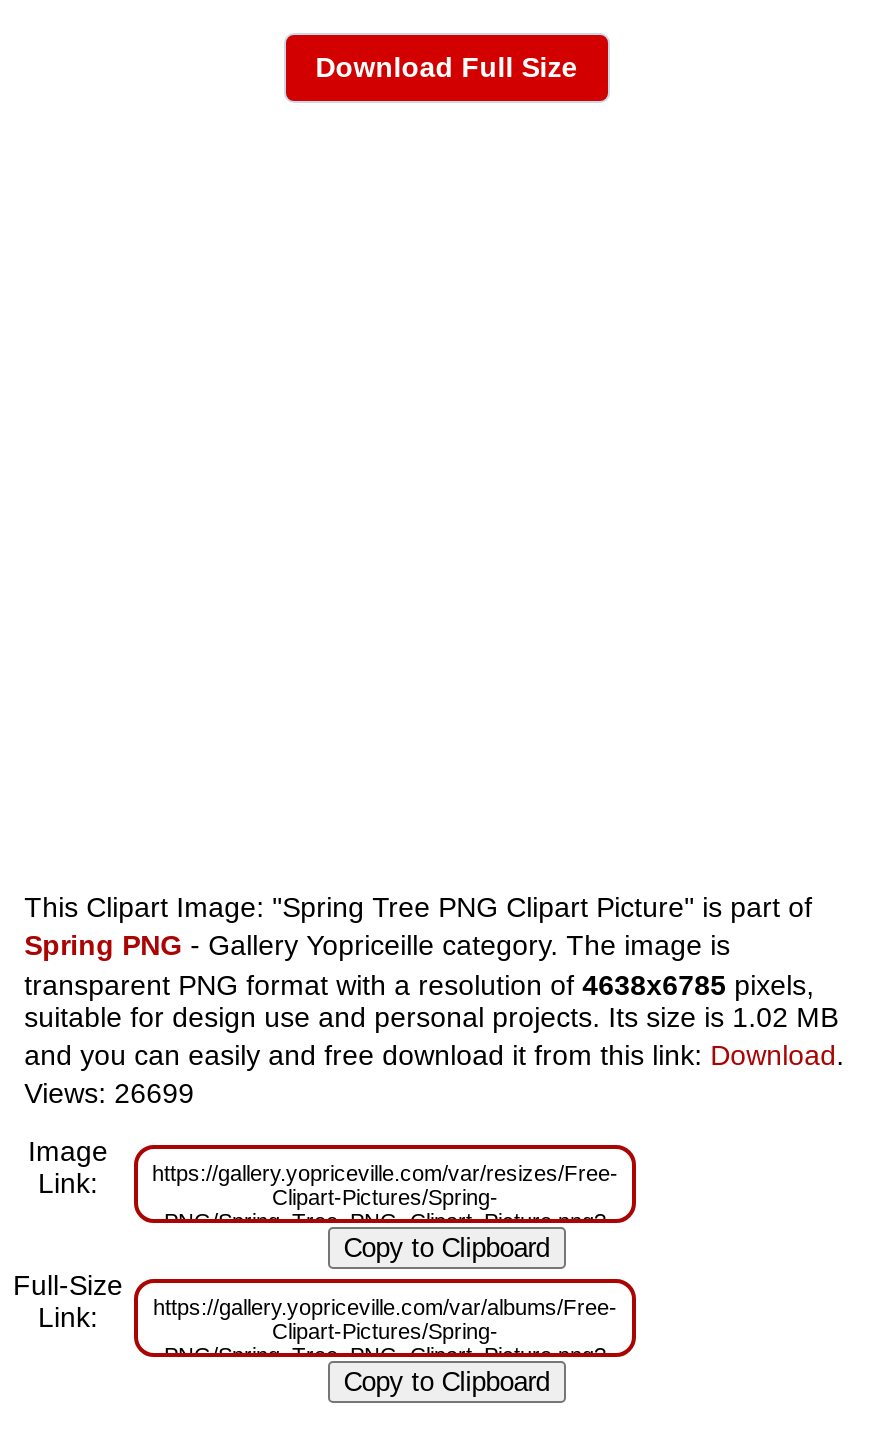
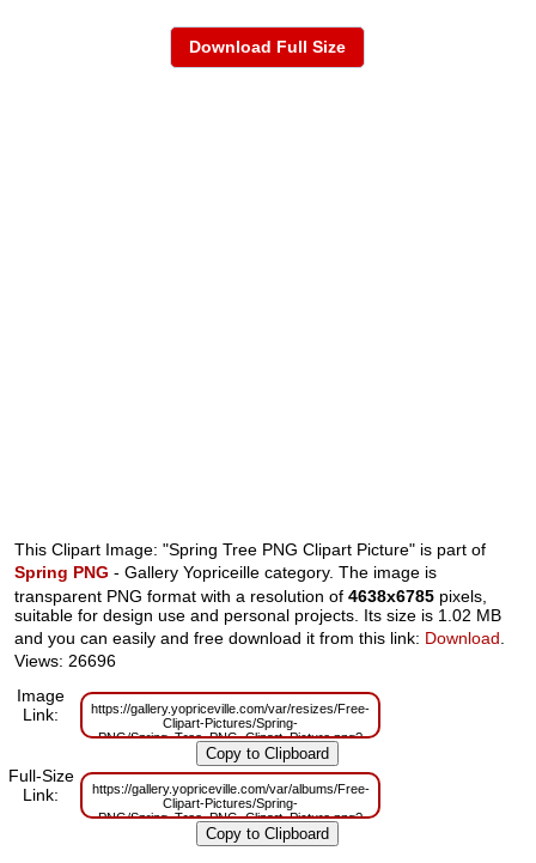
- Views: 26699
+ Views: 26696
